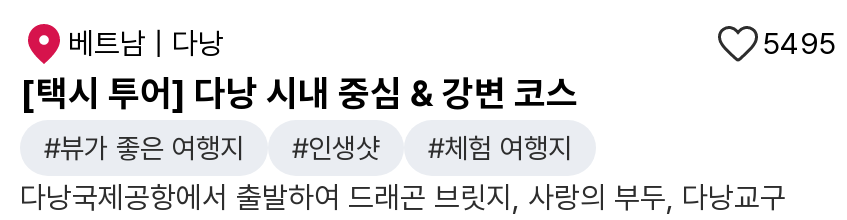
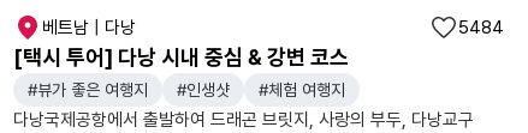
- 5495
+ 5484
